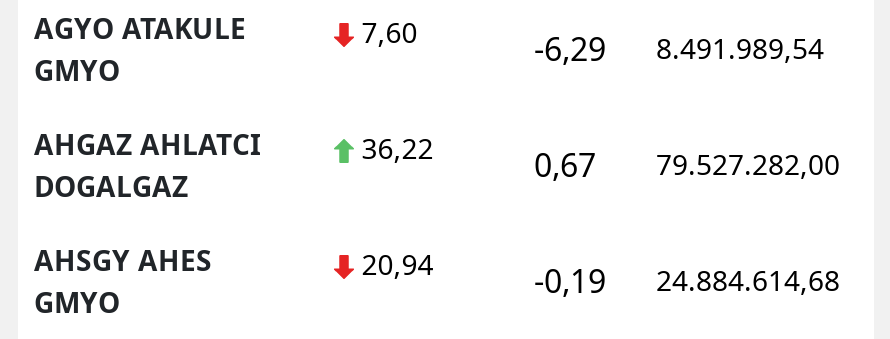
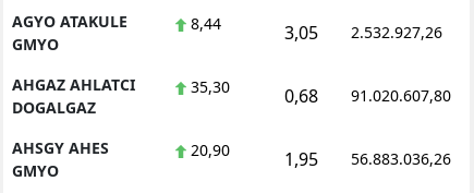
- 7,60
+ 8,44

- -6,29
+ 3,05

- 8.491.989,54
+ 2.532.927,26

- 36,22
+ 35,30

- 0,67
+ 0,68

- 79.527.282,00
+ 91.020.607,80

- 20,94
+ 20,90

- -0,19
+ 1,95

- 24.884.614,68
+ 56.883.036,26
